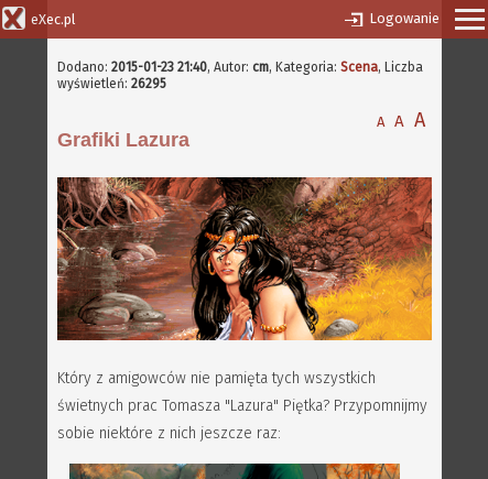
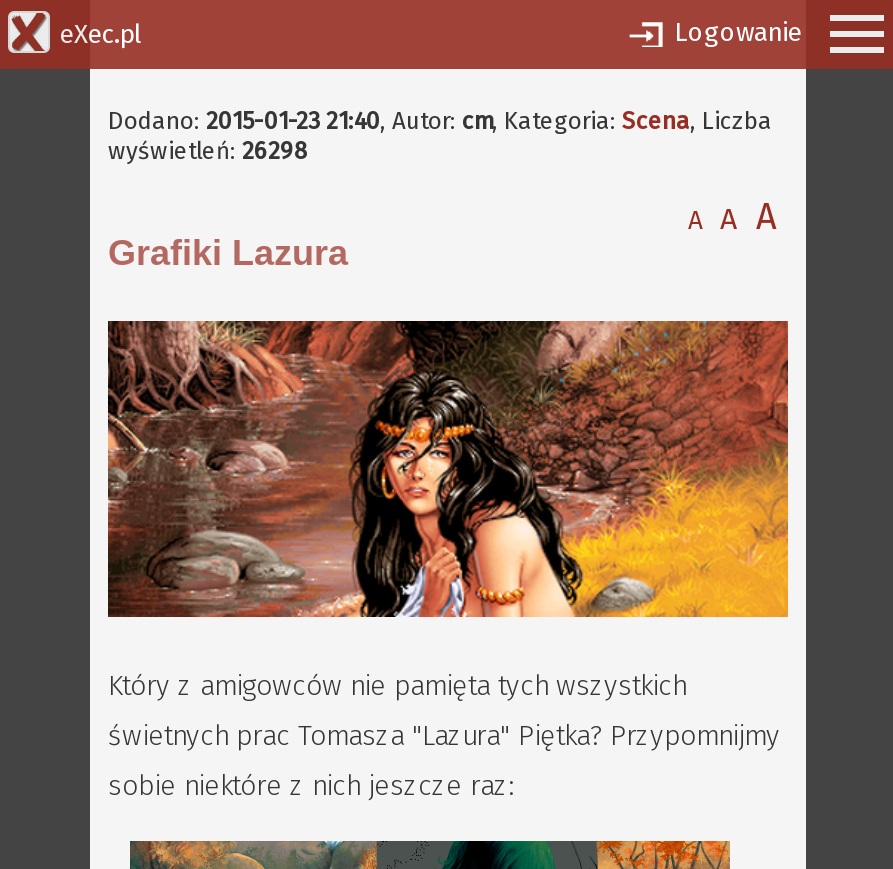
- wyświetleń: 26295
+ wyświetleń: 26298
